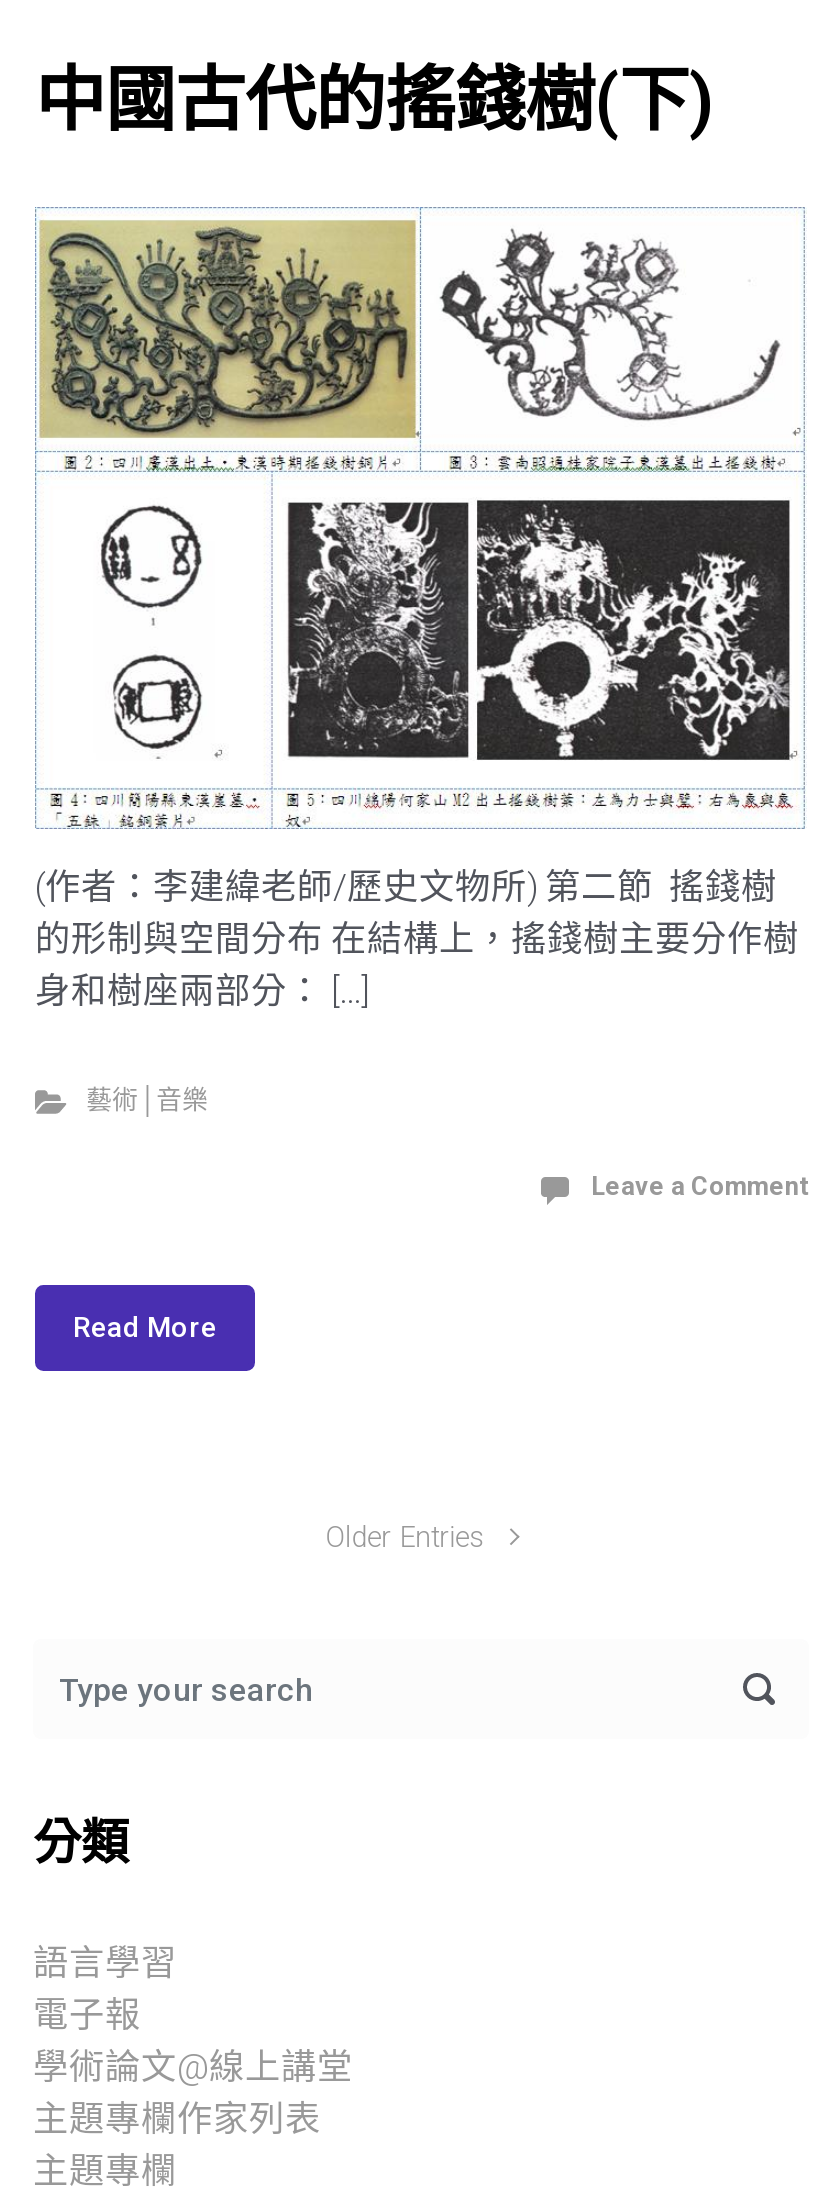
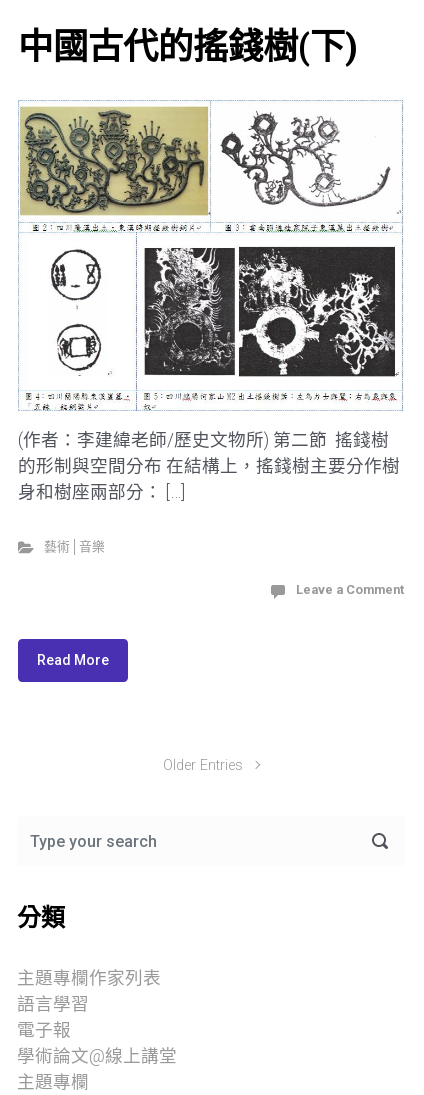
moved down: 語言學習 | 電子報 | 學術論文@線上講堂

moved up: 主題專欄作家列表
